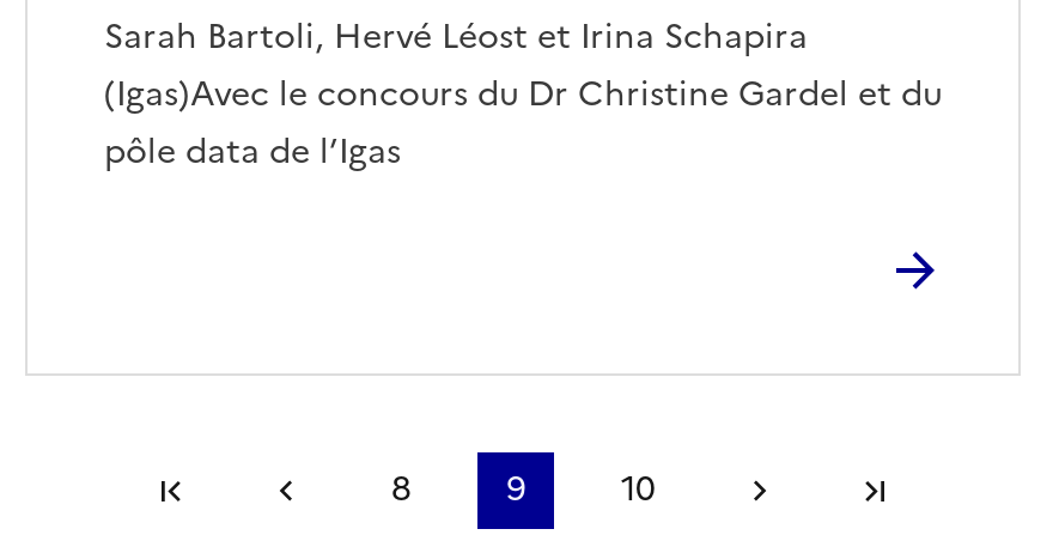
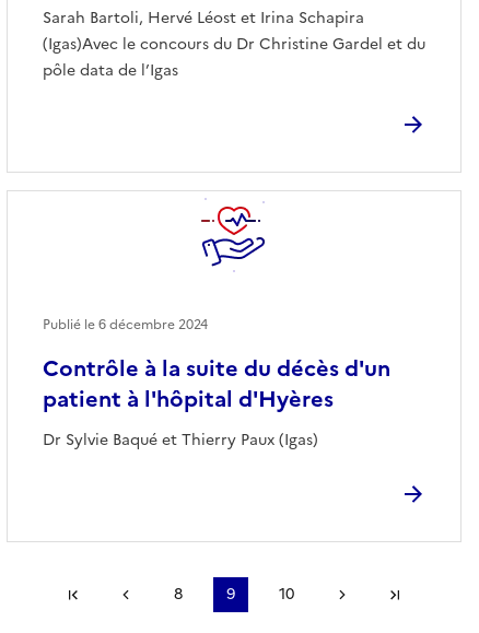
+ Contrôle à la suite du décès d'un
+ patient à l'hôpital d'Hyères
+ Dr Sylvie Baqué et Thierry Paux (Igas)

+ Publié le 6 décembre 2024

+ [image]
